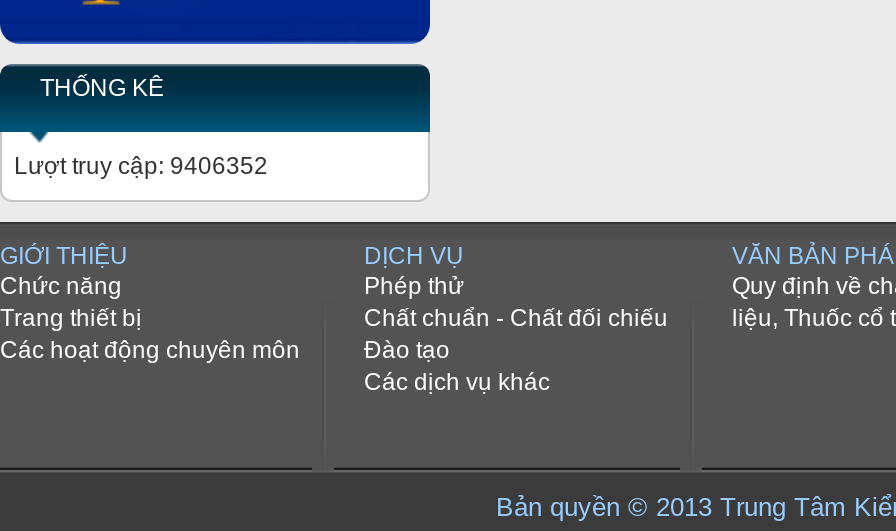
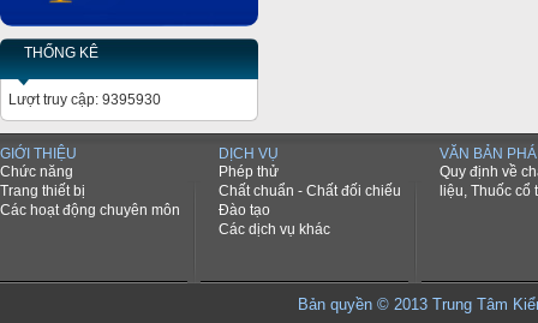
- Lượt truy cập: 9406352
+ Lượt truy cập: 9395930
